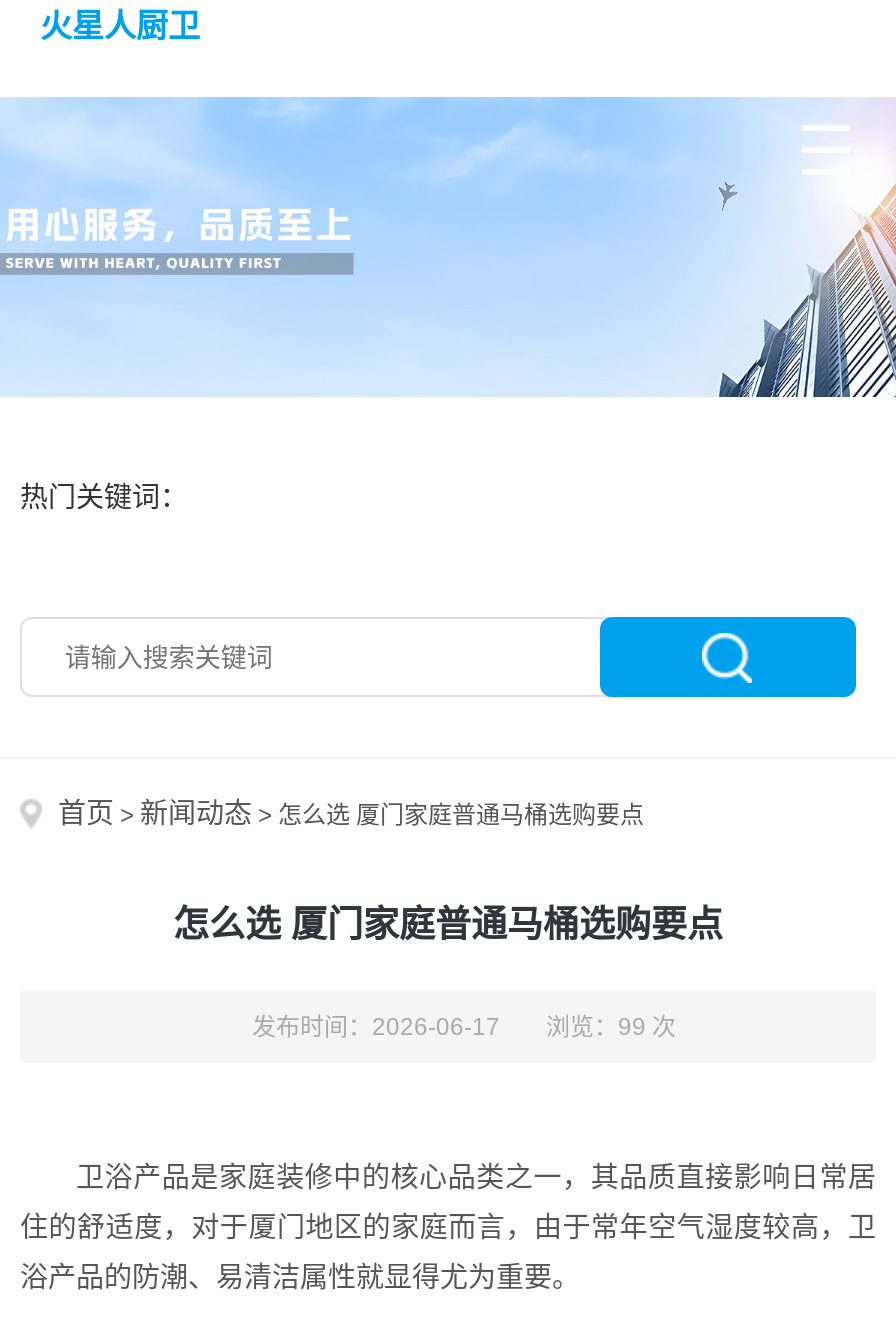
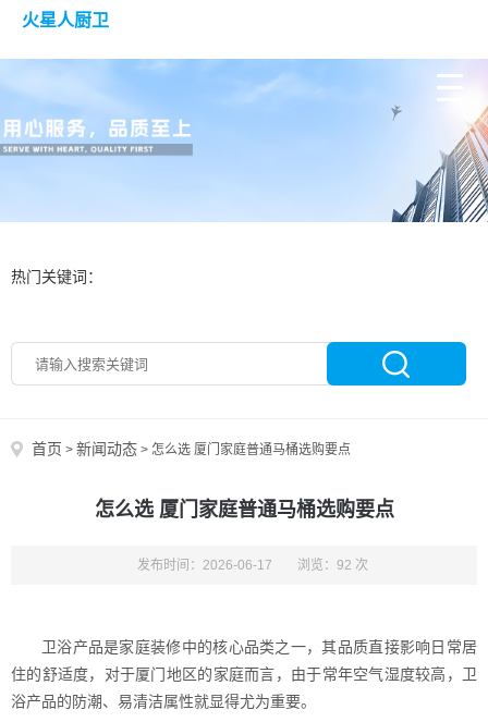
- 发布时间：2026-06-17 浏览：99 次
+ 发布时间：2026-06-17 浏览：92 次
